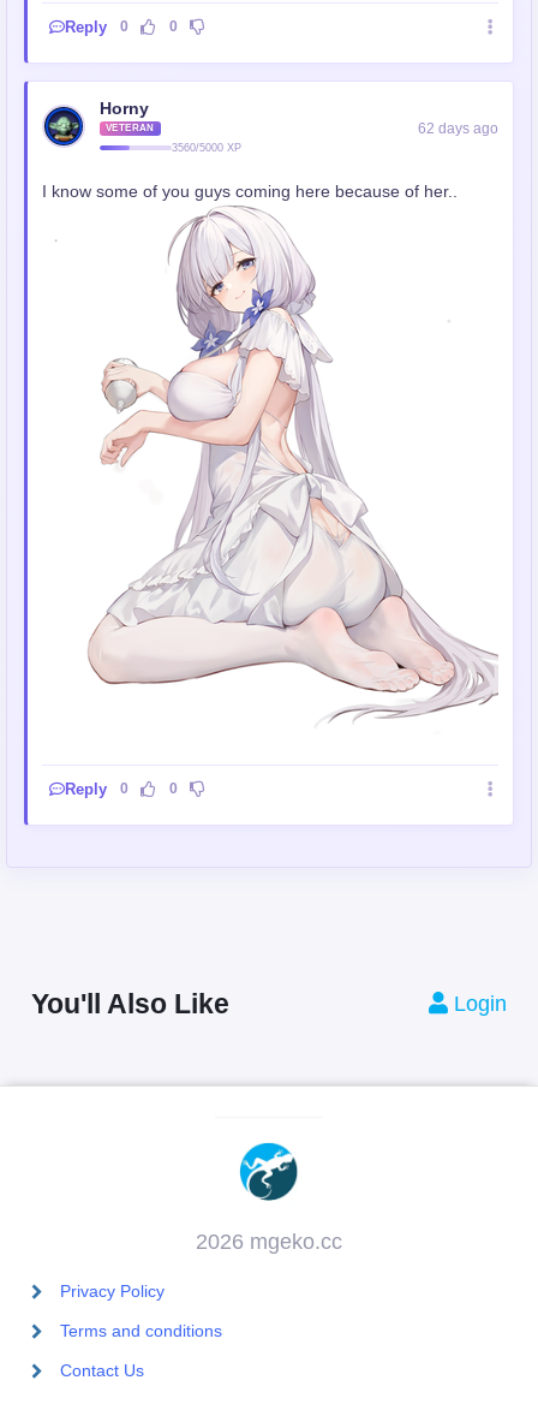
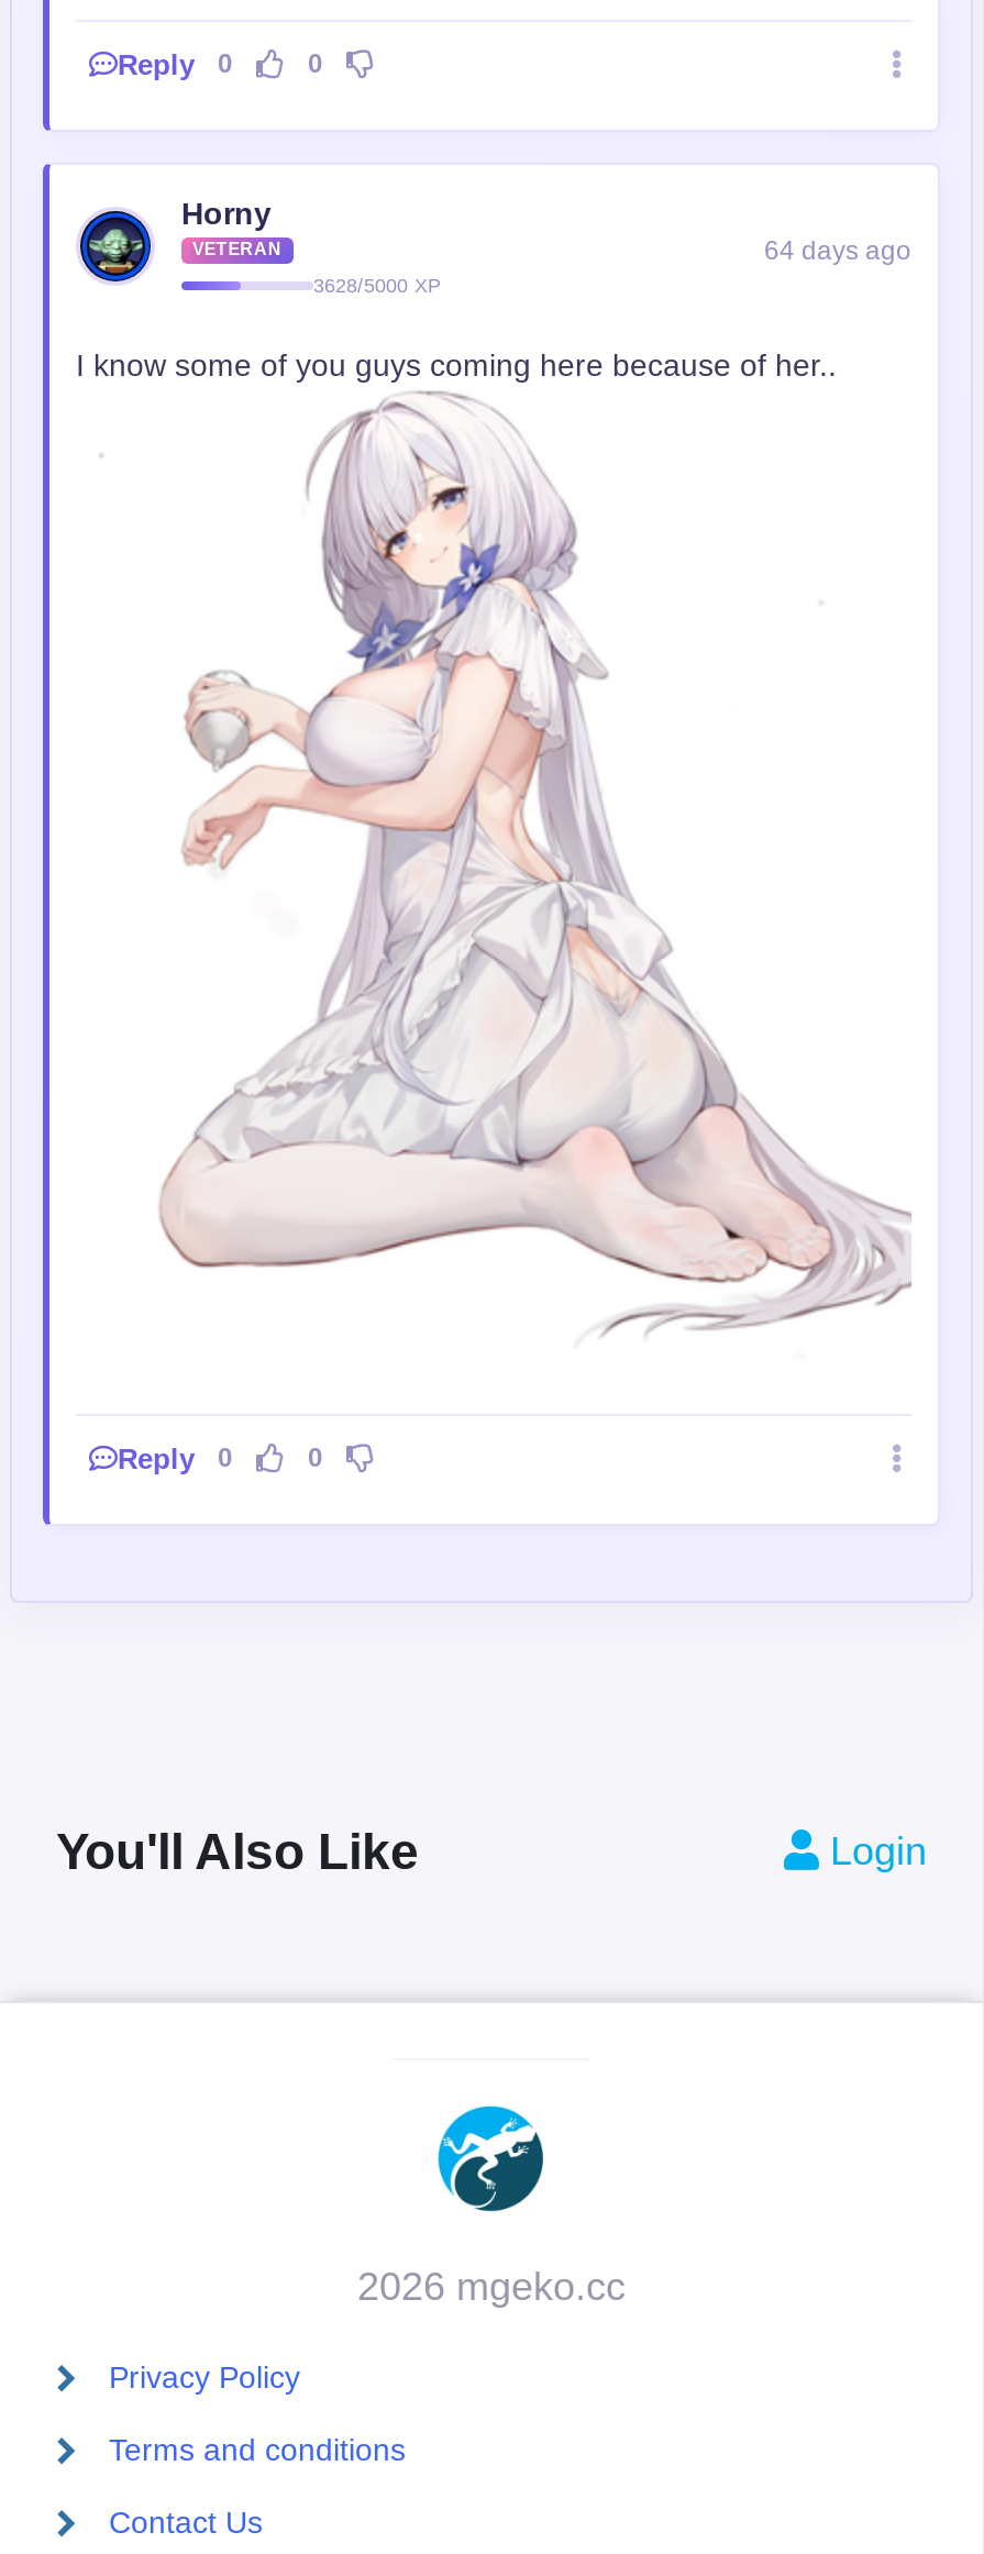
- 62 days ago
+ 64 days ago

- 3560/5000 XP
+ 3628/5000 XP
